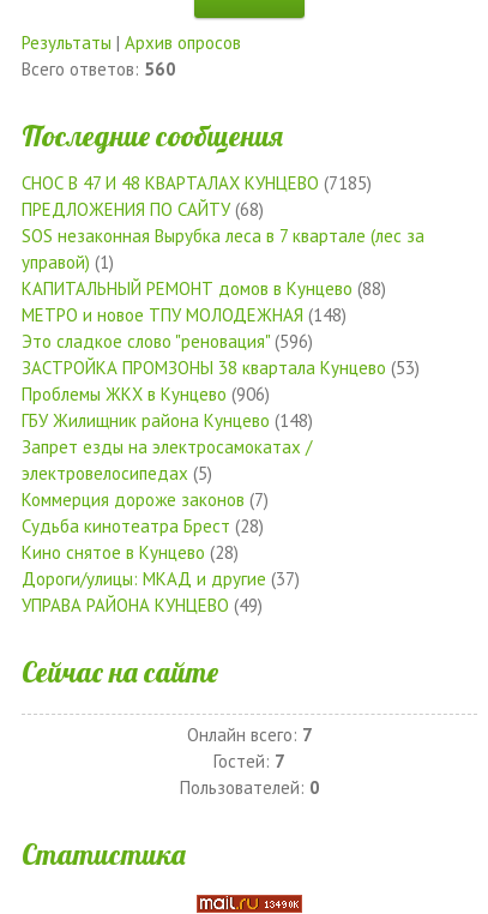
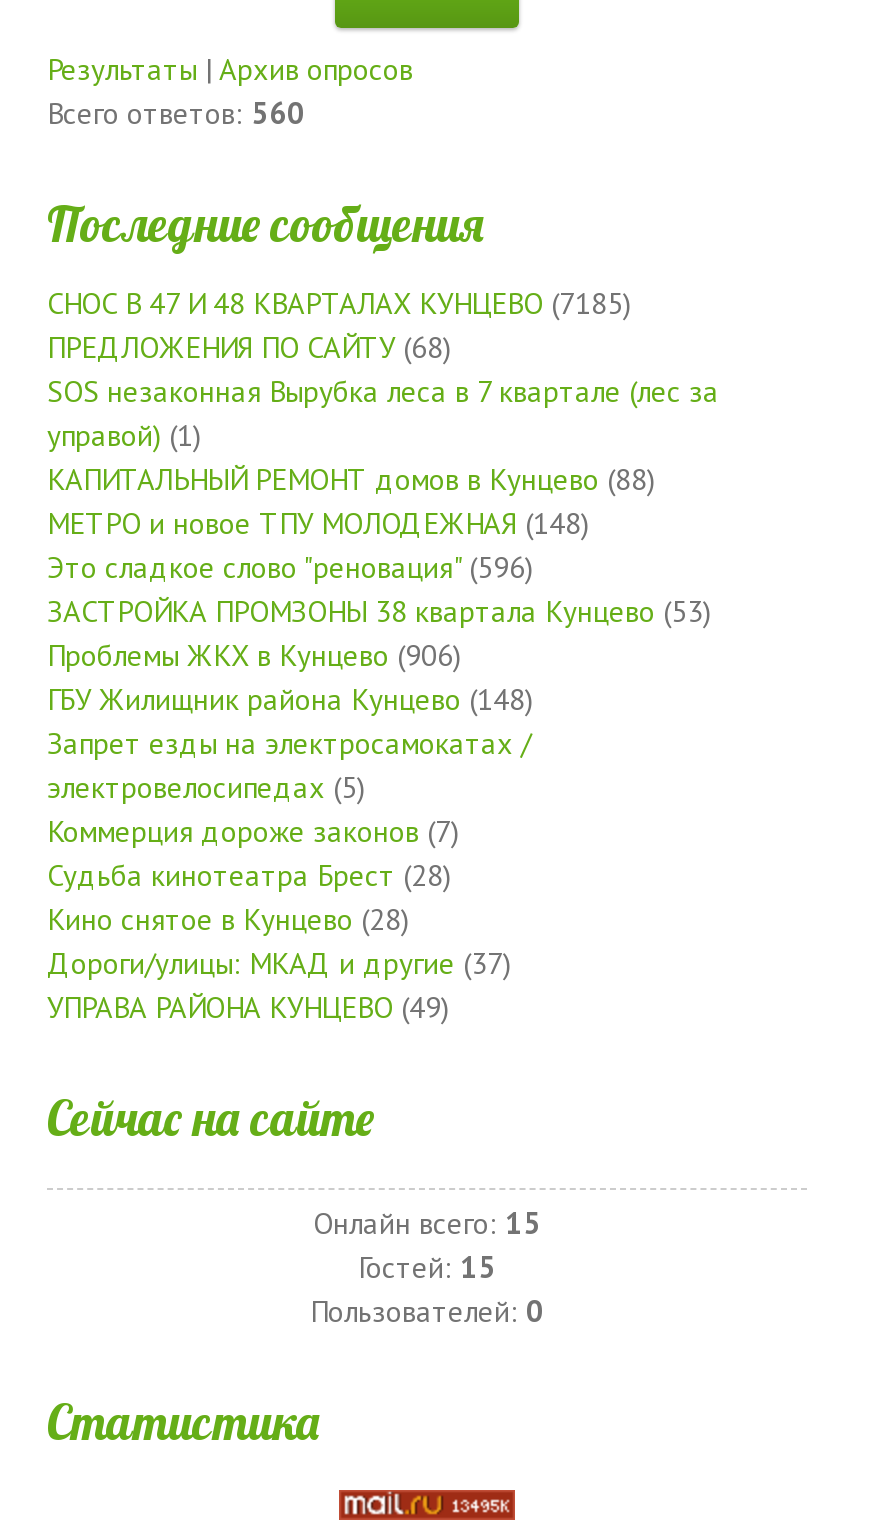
- Онлайн всего: 7
+ Онлайн всего: 15

- Гостей: 7
+ Гостей: 15
